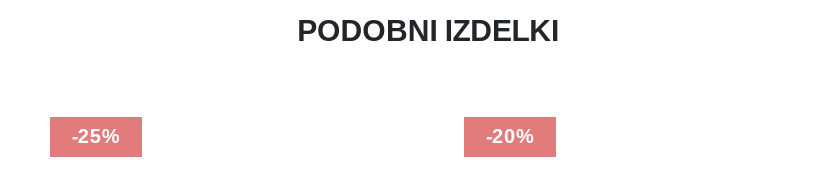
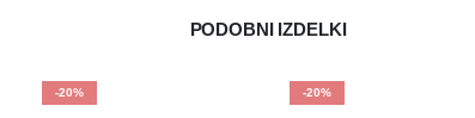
- -25%
+ -20%
